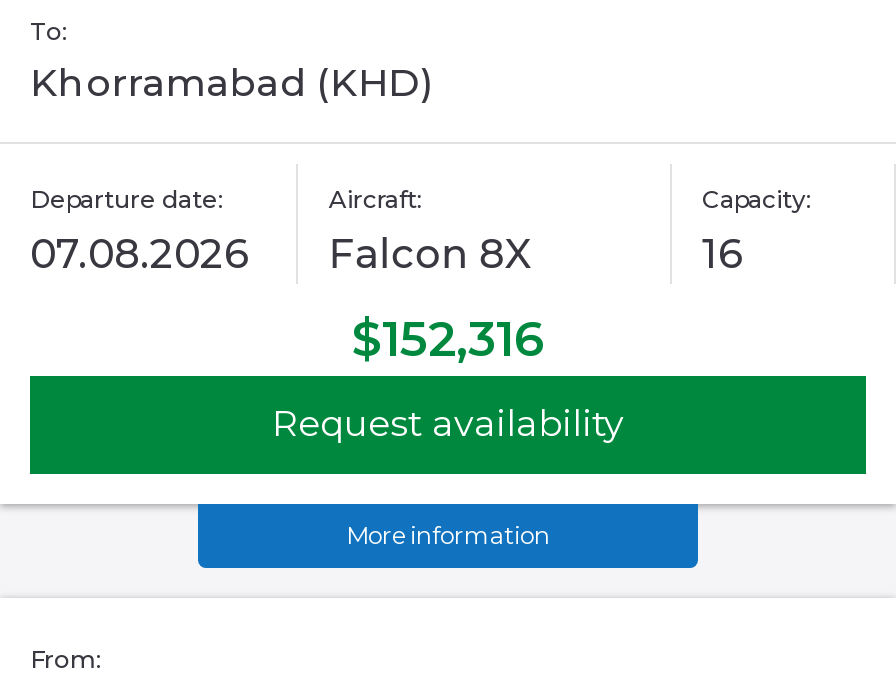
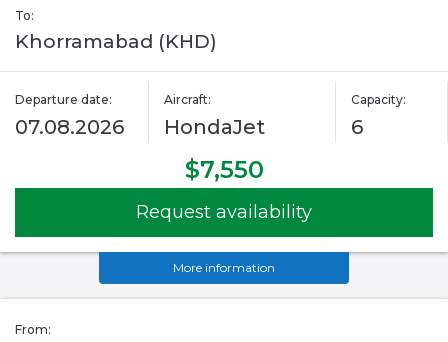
- Falcon 8X
+ HondaJet

- 16
+ 6

- $152,316
+ $7,550
